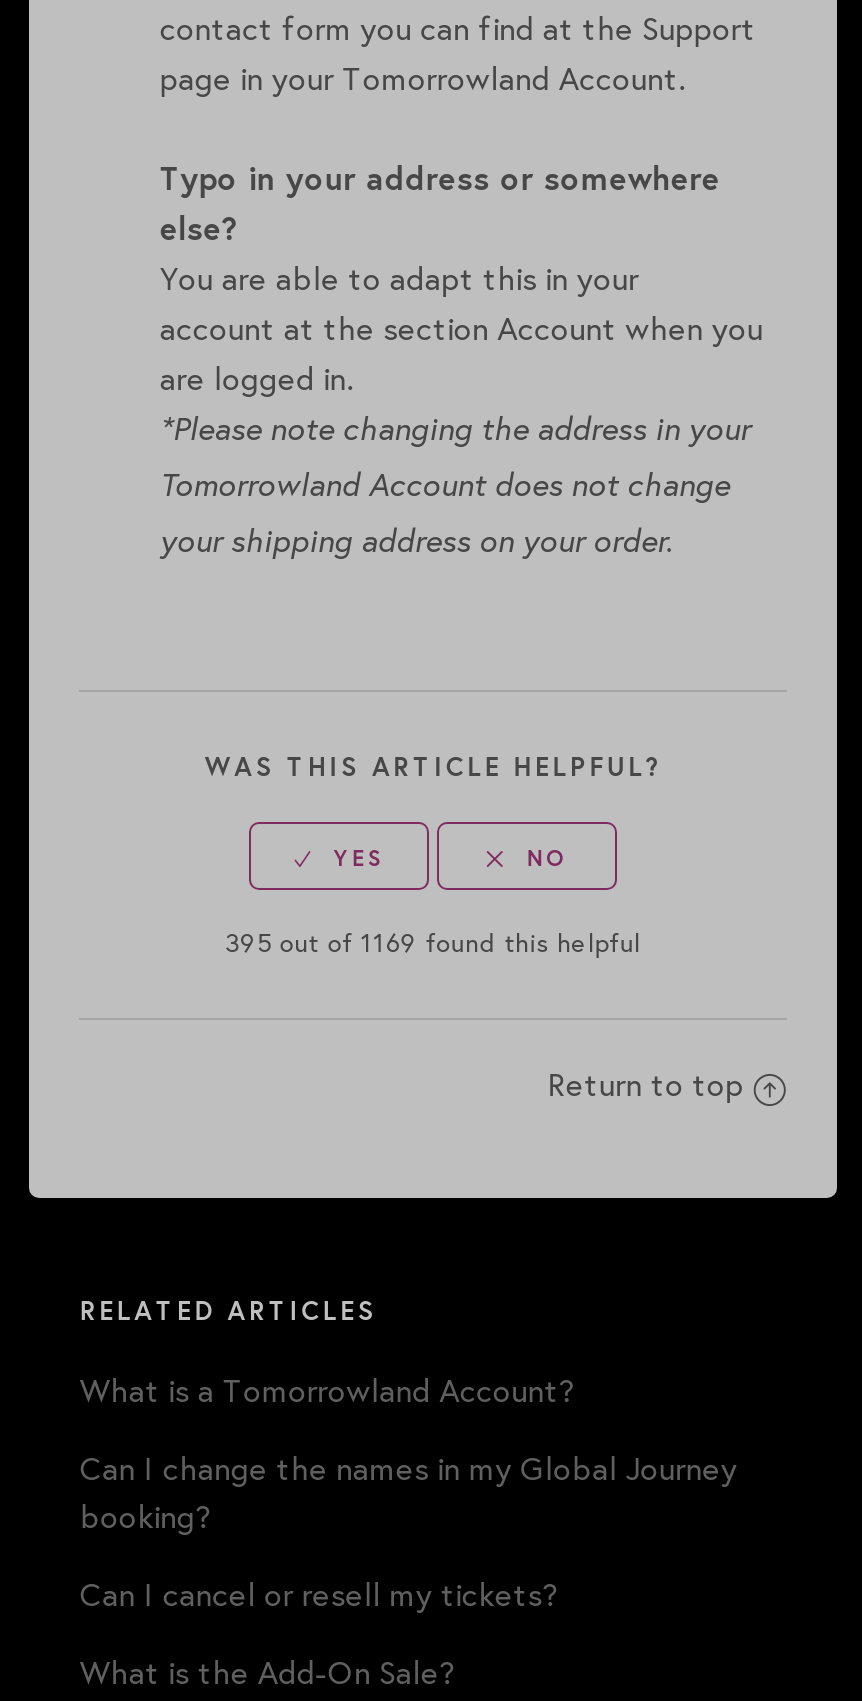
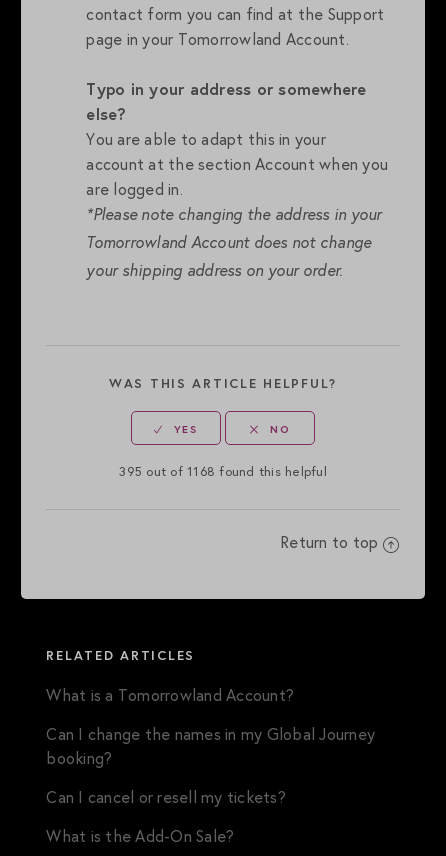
- 395 out of 1169 found this helpful
+ 395 out of 1168 found this helpful
